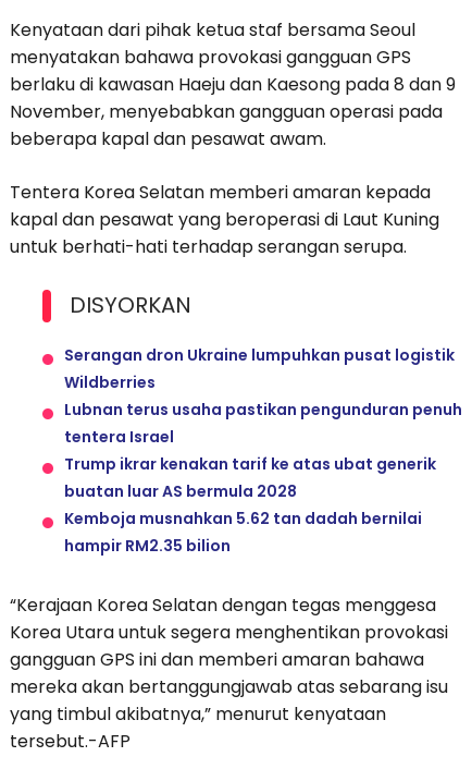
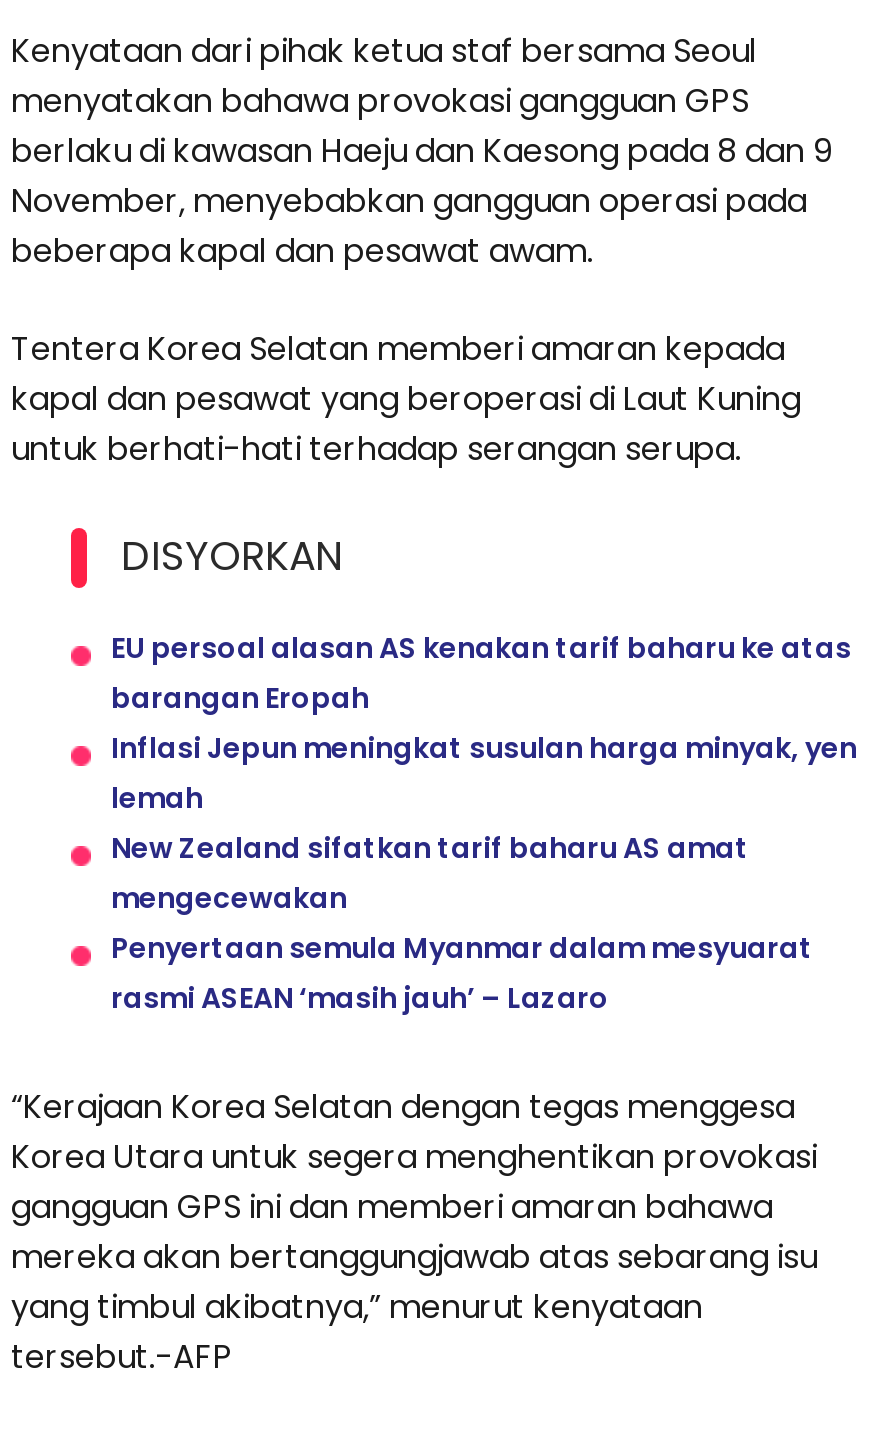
- Serangan dron Ukraine lumpuhkan pusat logistik
- Wildberries
- Lubnan terus usaha pastikan pengunduran penuh
- tentera Israel
- Trump ikrar kenakan tarif ke atas ubat generik
- buatan luar AS bermula 2028
- Kemboja musnahkan 5.62 tan dadah bernilai
- hampir RM2.35 bilion
+ EU persoal alasan AS kenakan tarif baharu ke atas
+ barangan Eropah
+ Inflasi Jepun meningkat susulan harga minyak, yen
+ lemah
+ New Zealand sifatkan tarif baharu AS amat
+ mengecewakan
+ Penyertaan semula Myanmar dalam mesyuarat
+ rasmi ASEAN ‘masih jauh’ – Lazaro
